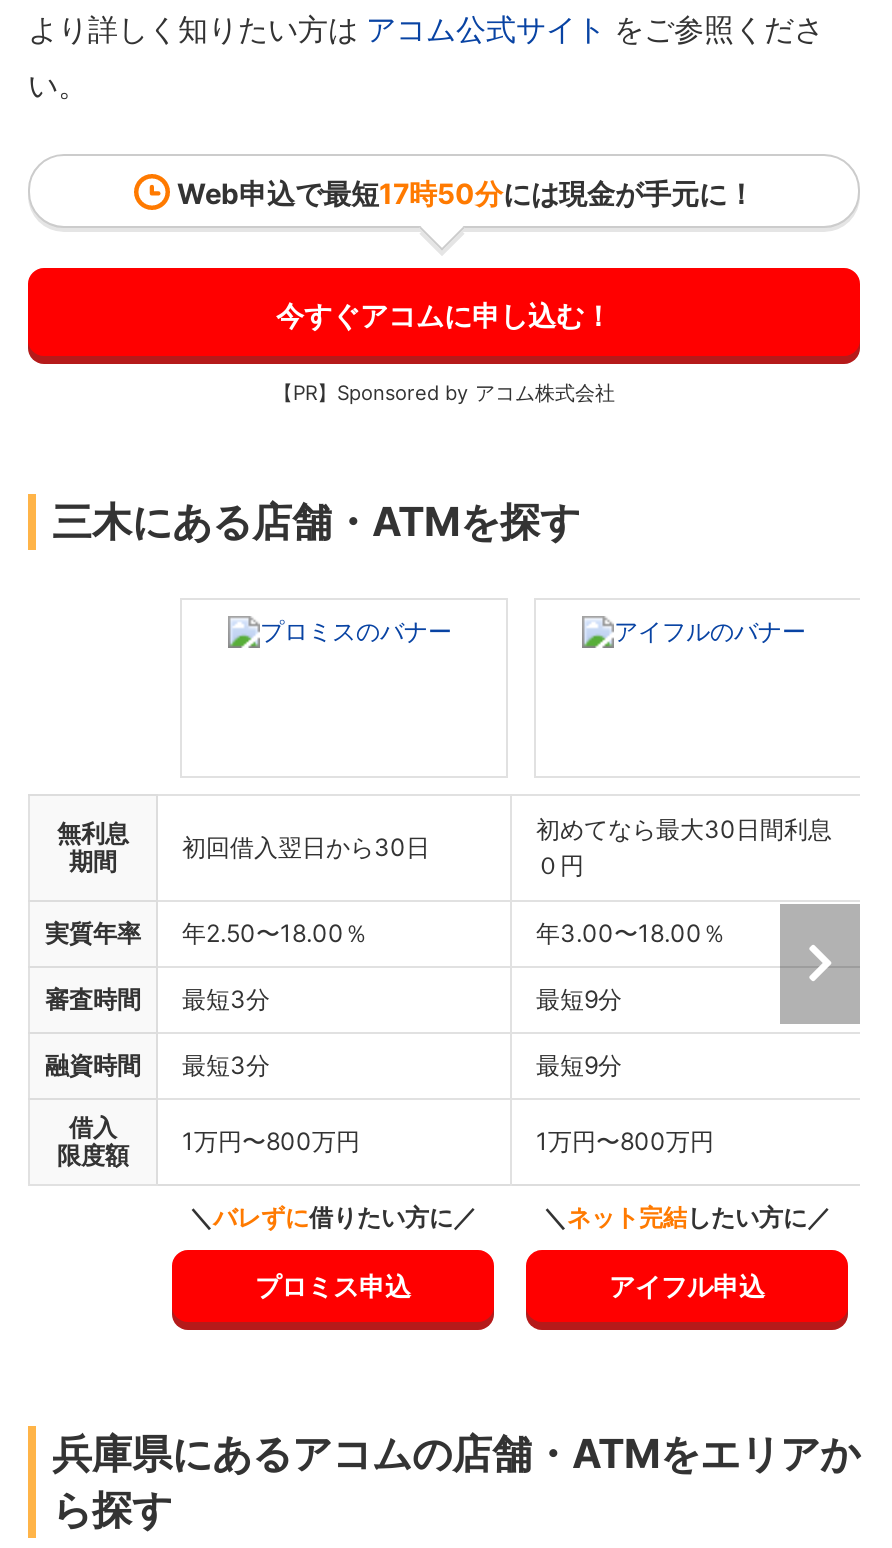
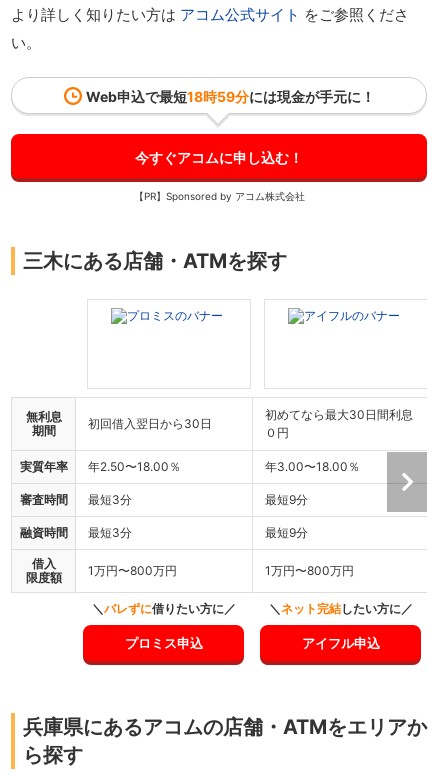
- Web申込で最短17時50分には現金が手元に！
+ Web申込で最短18時59分には現金が手元に！
